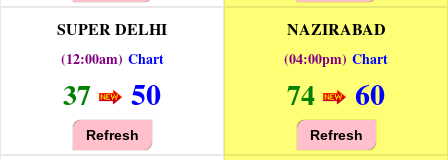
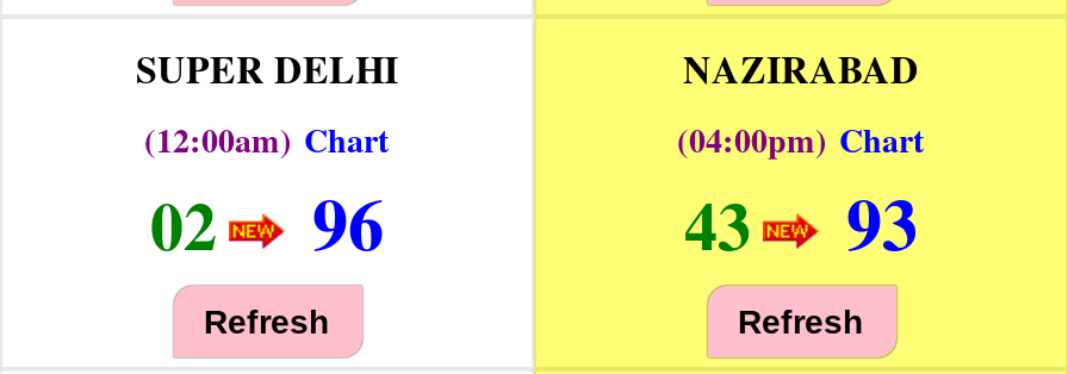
- 37
+ 02

- 50
+ 96

- 74
+ 43

- 60
+ 93
